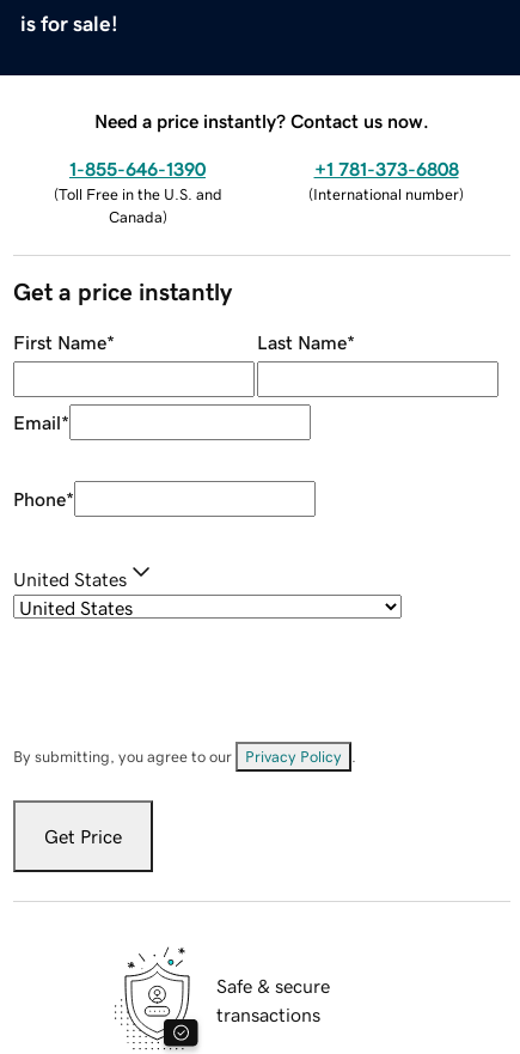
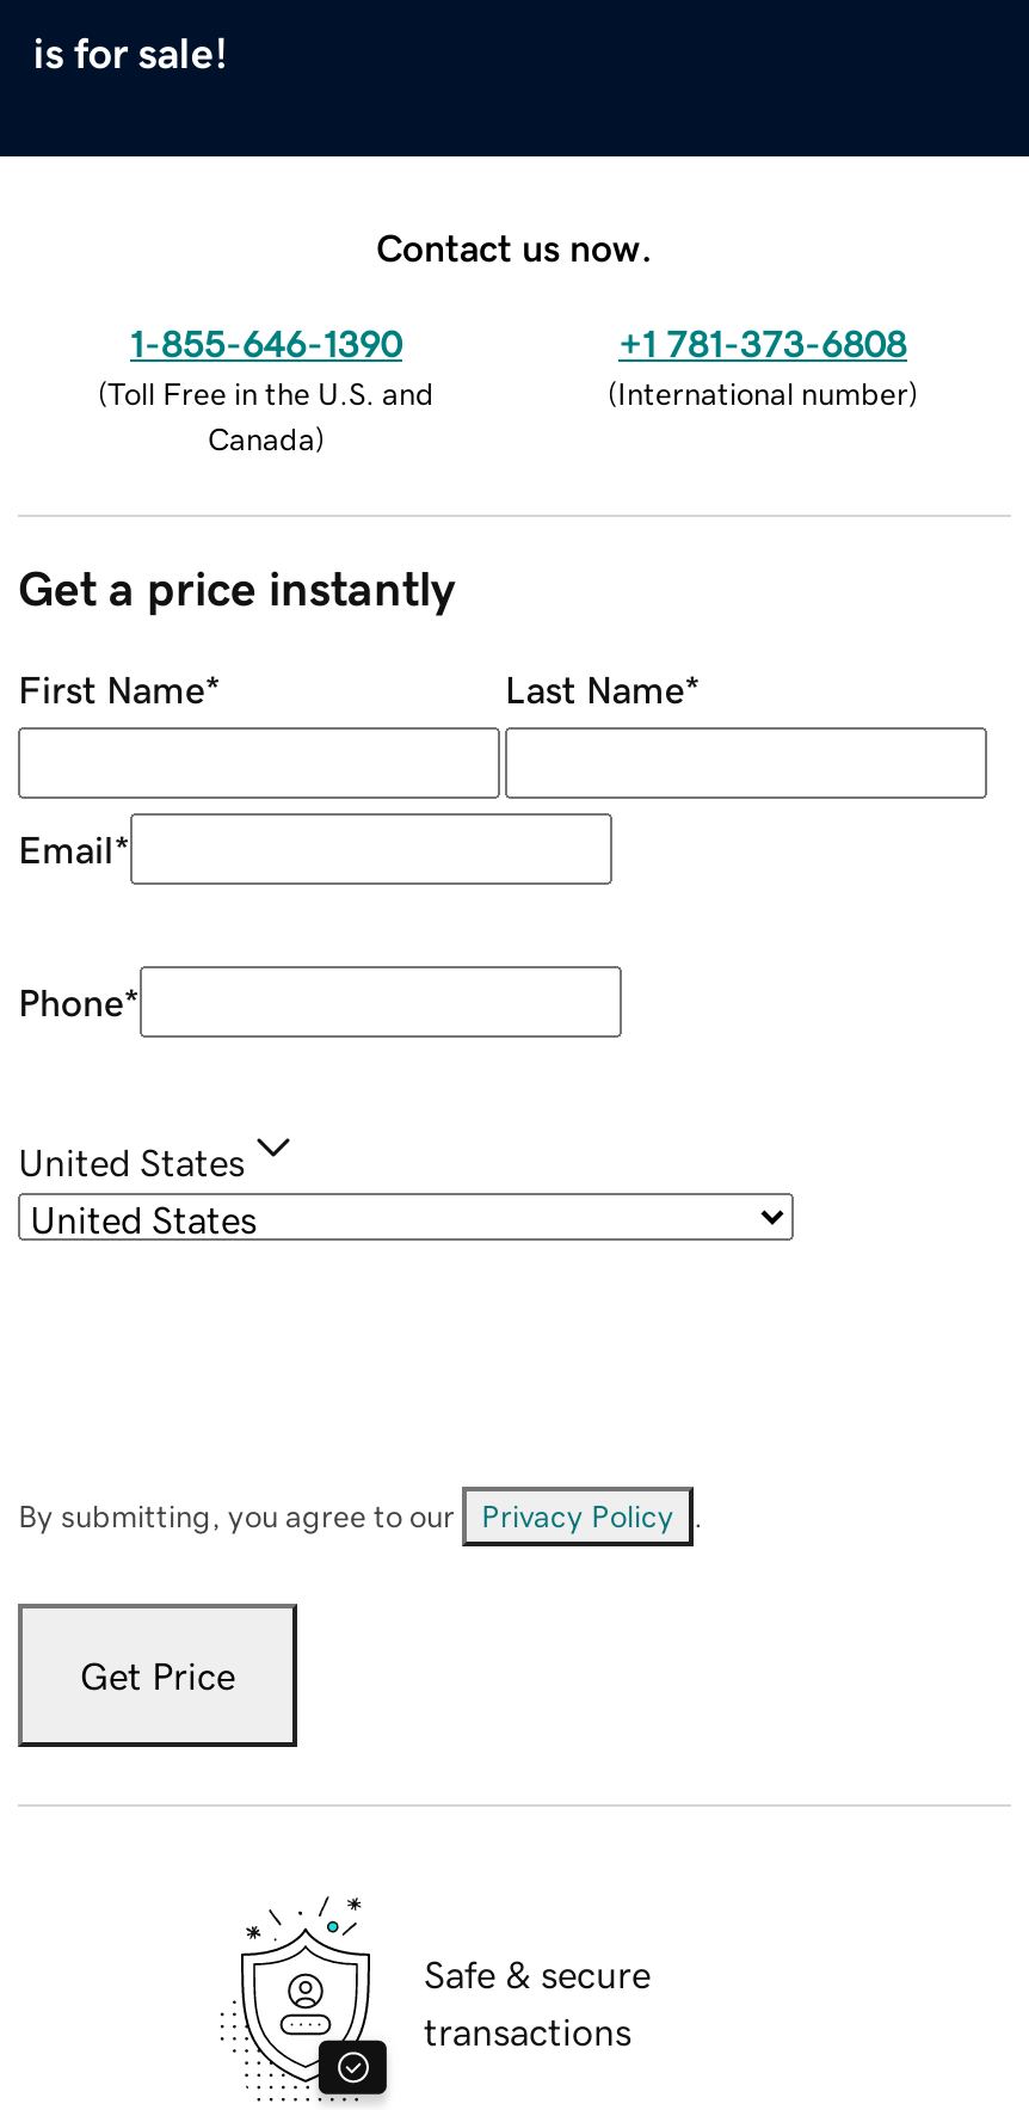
- Need a price instantly? Contact us now.
+ Contact us now.
